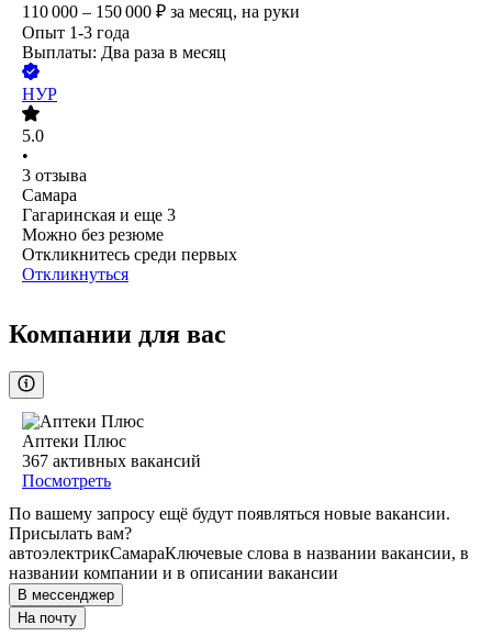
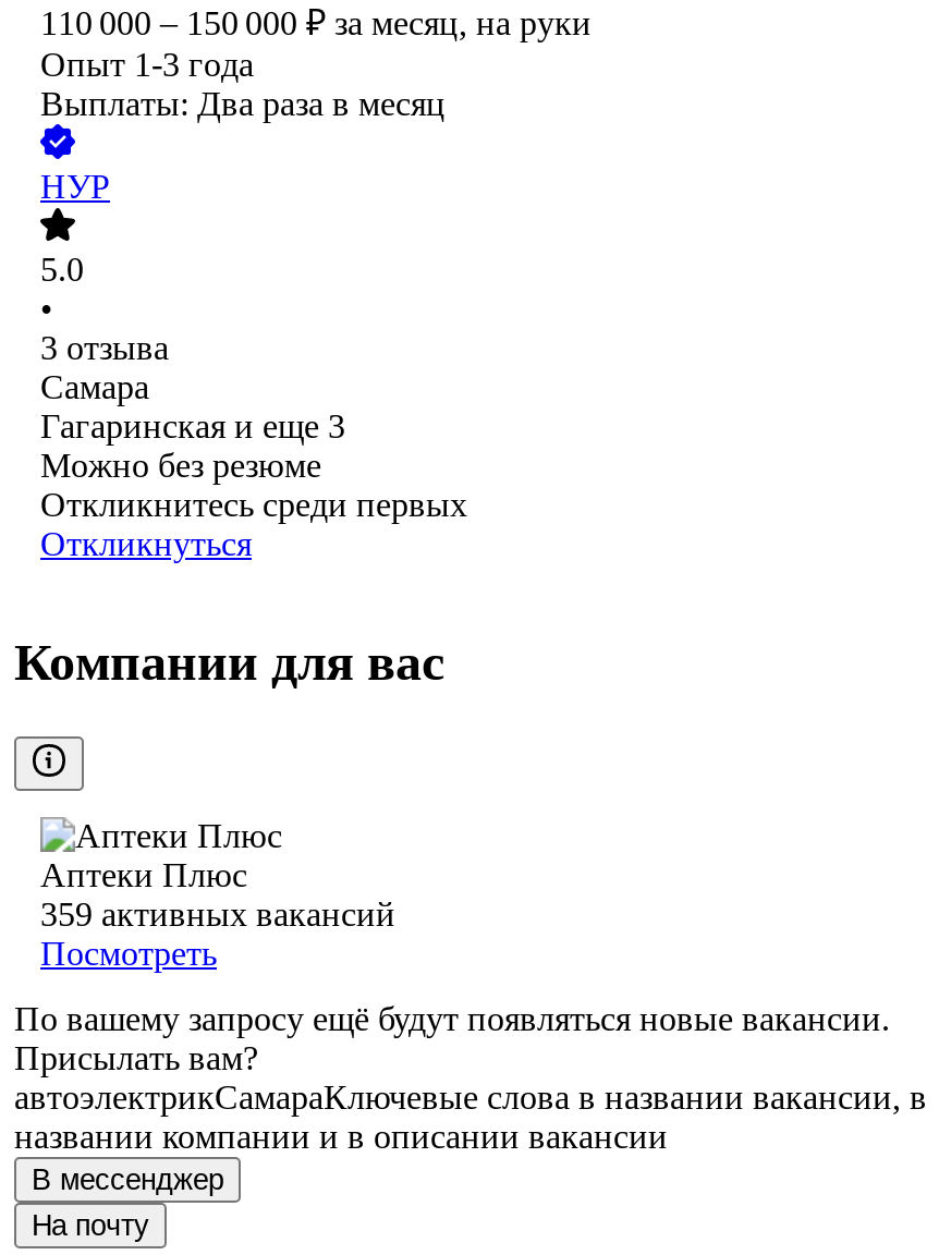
- 367 активных вакансий
+ 359 активных вакансий
